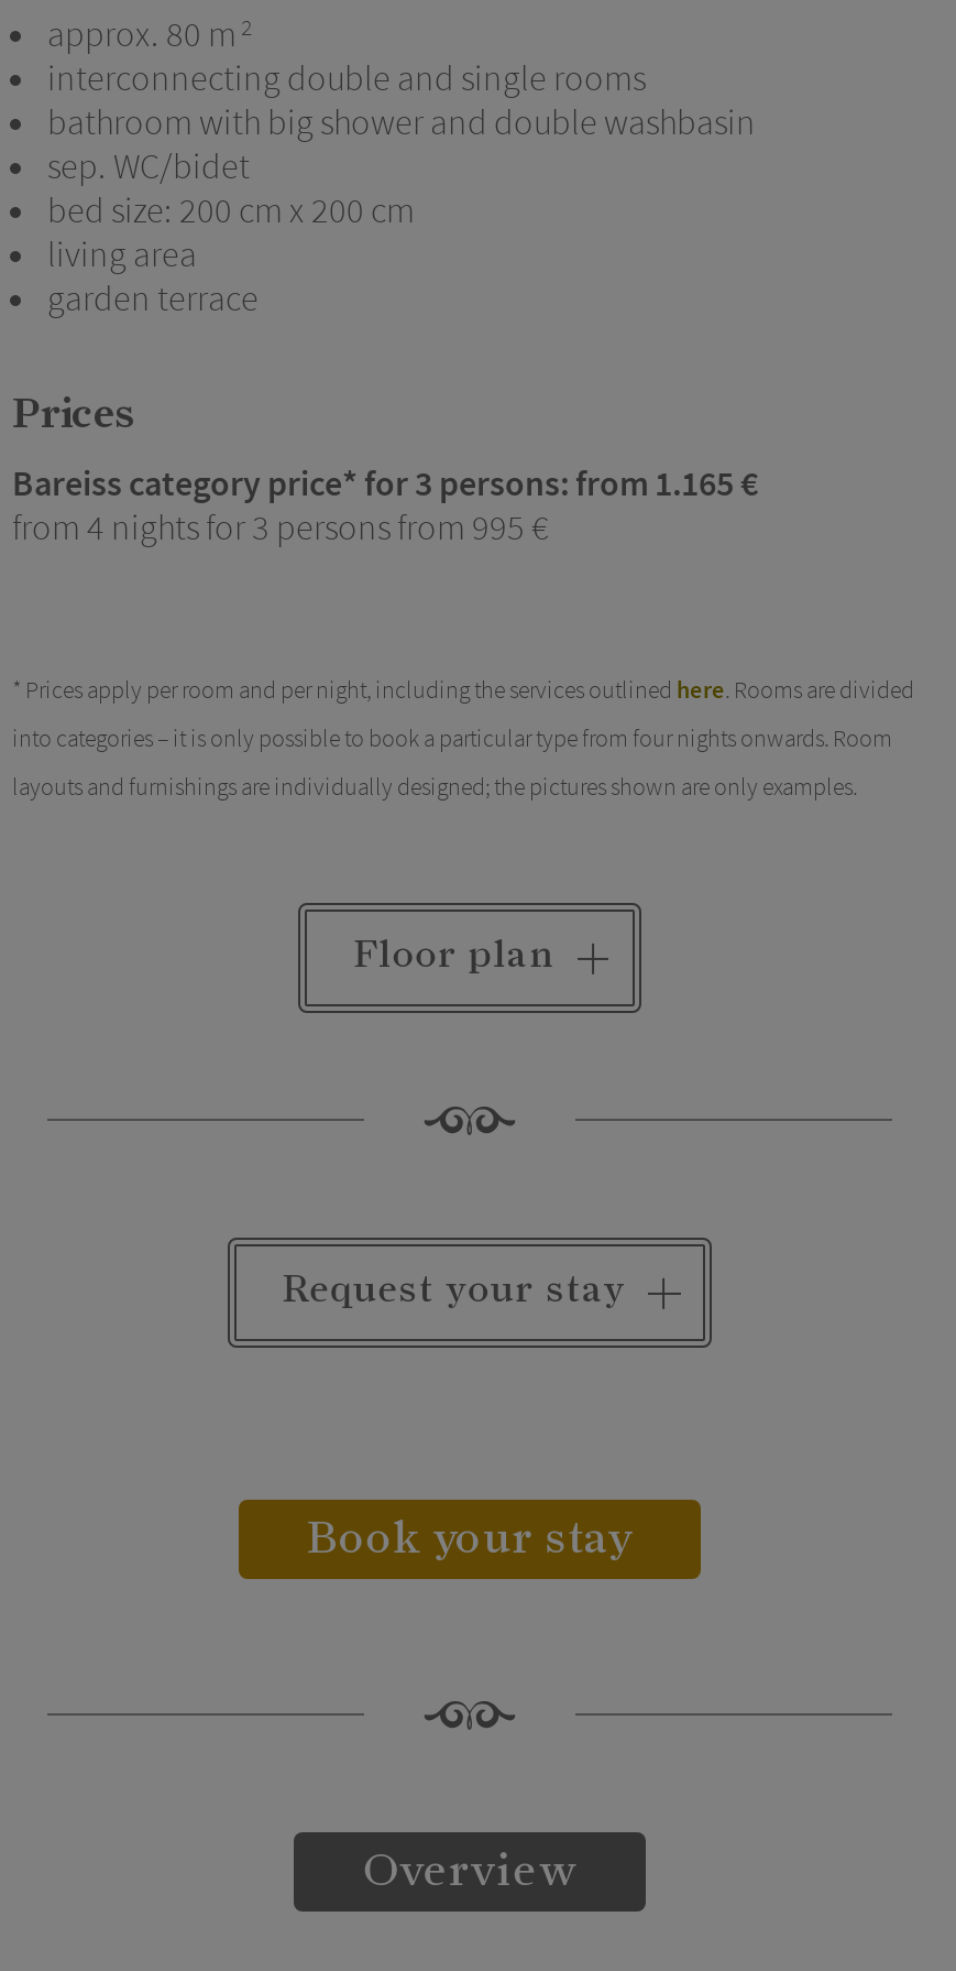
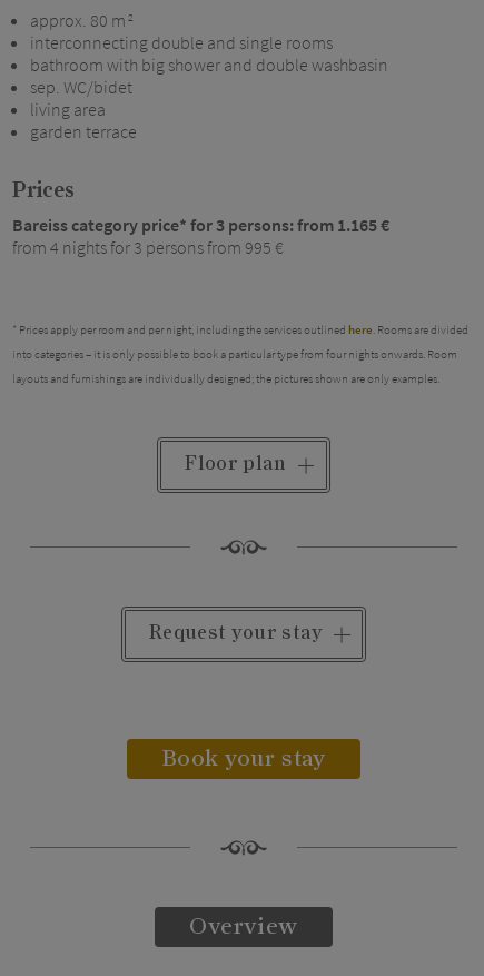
- bed size: 200 cm x 200 cm
